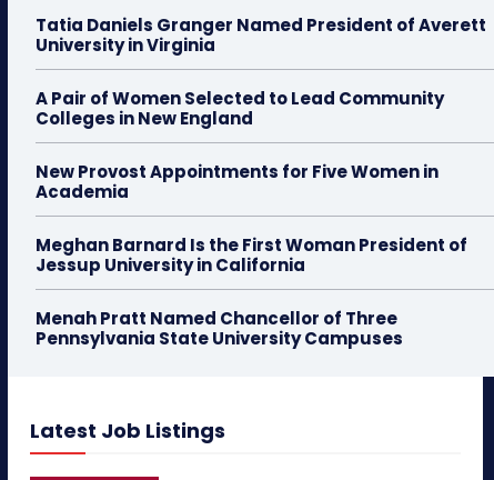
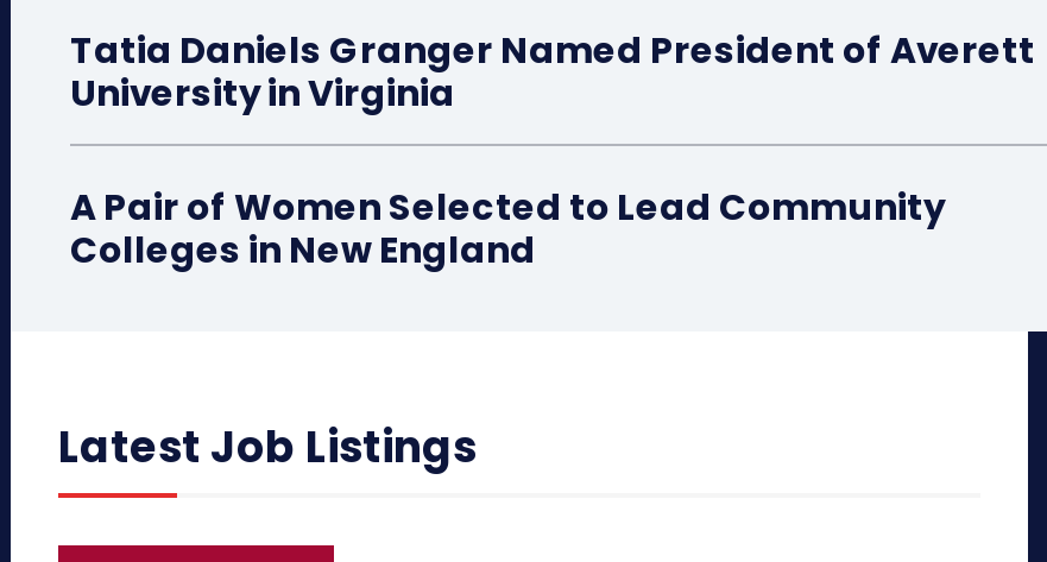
- New Provost Appointments for Five Women in
- Academia
- Meghan Barnard Is the First Woman President of
- Jessup University in California
- Menah Pratt Named Chancellor of Three
- Pennsylvania State University Campuses
